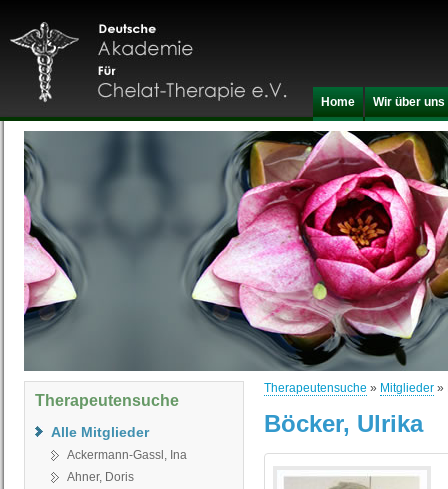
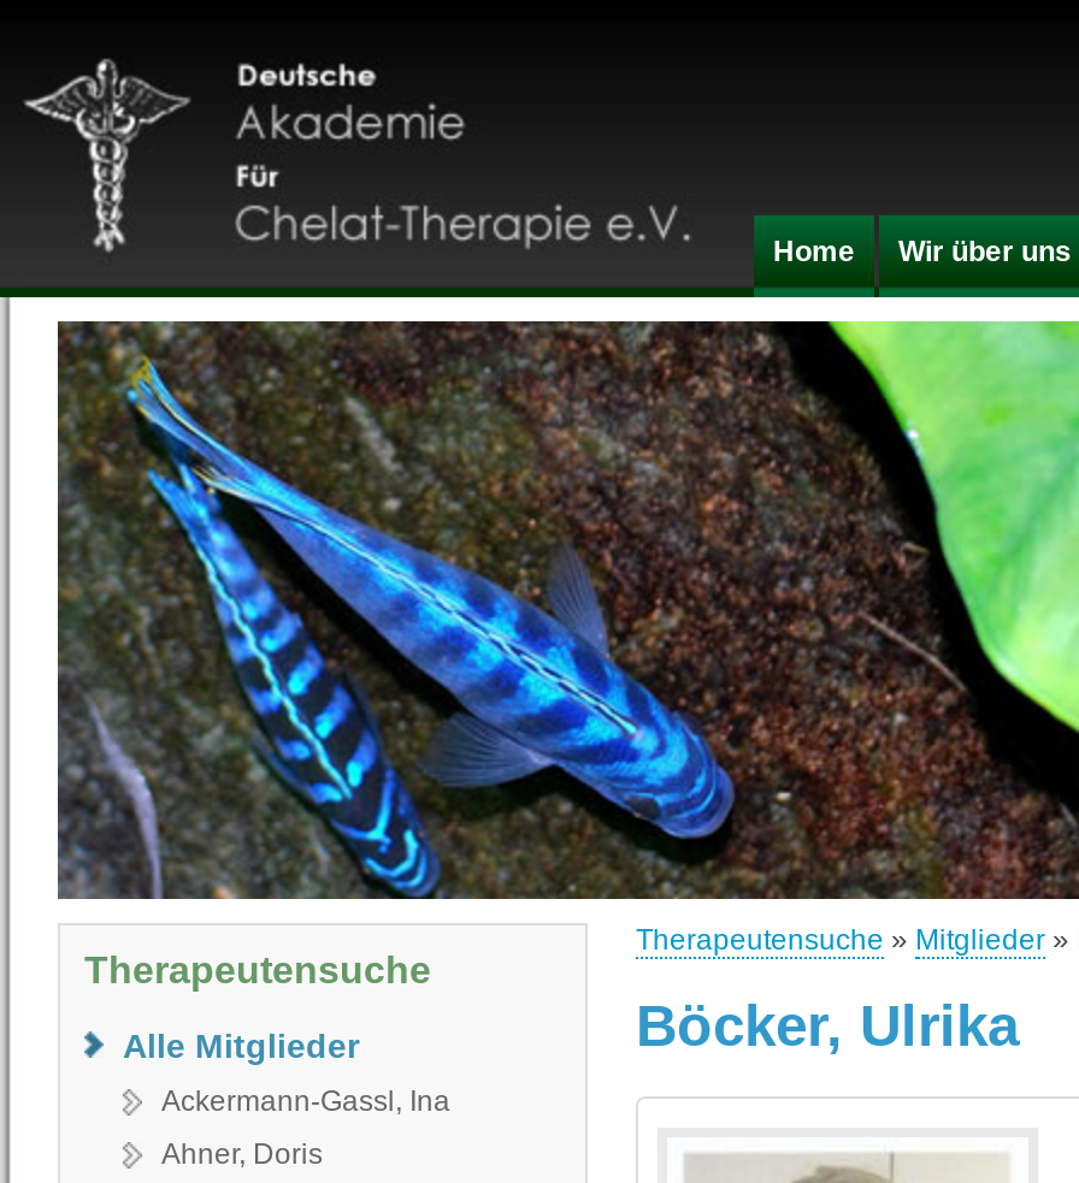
- [image]
+ [image]
